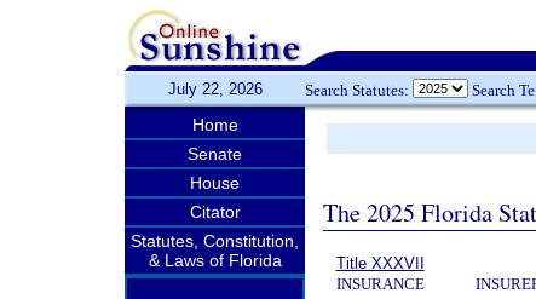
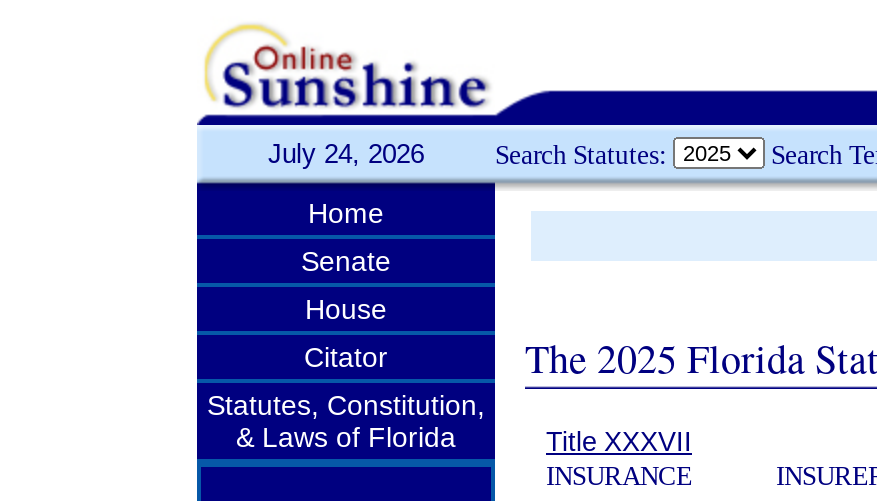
- July 22, 2026
+ July 24, 2026
